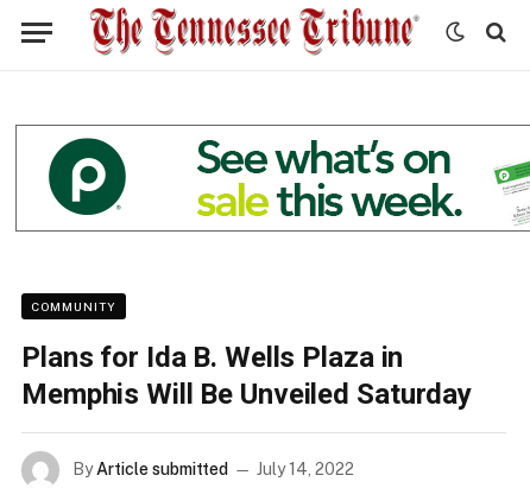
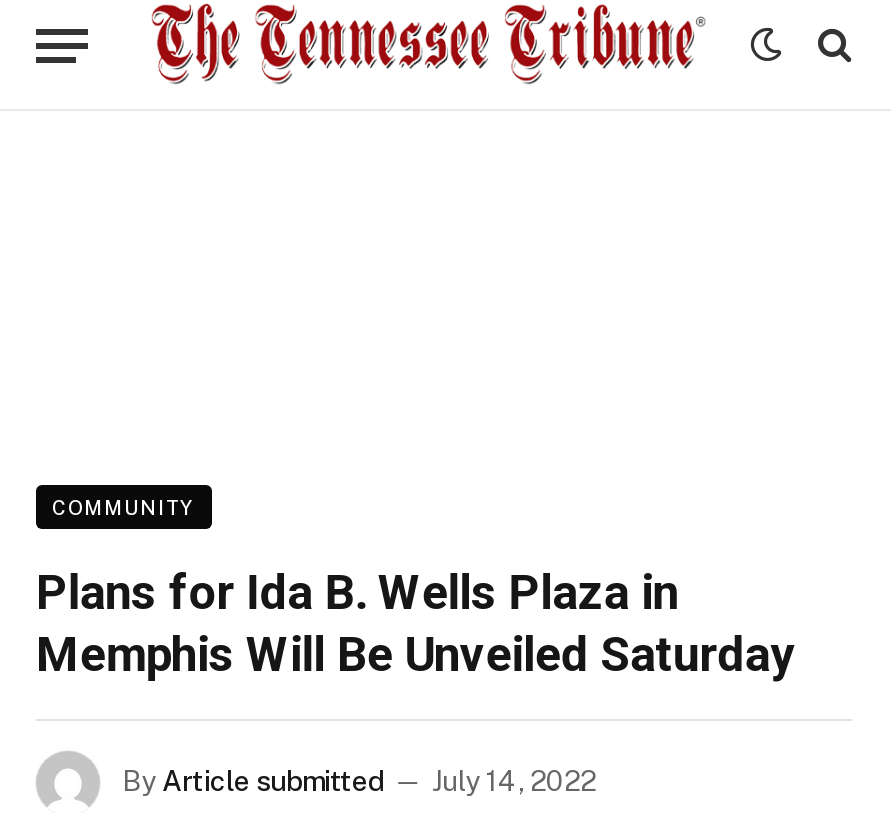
- [image]
